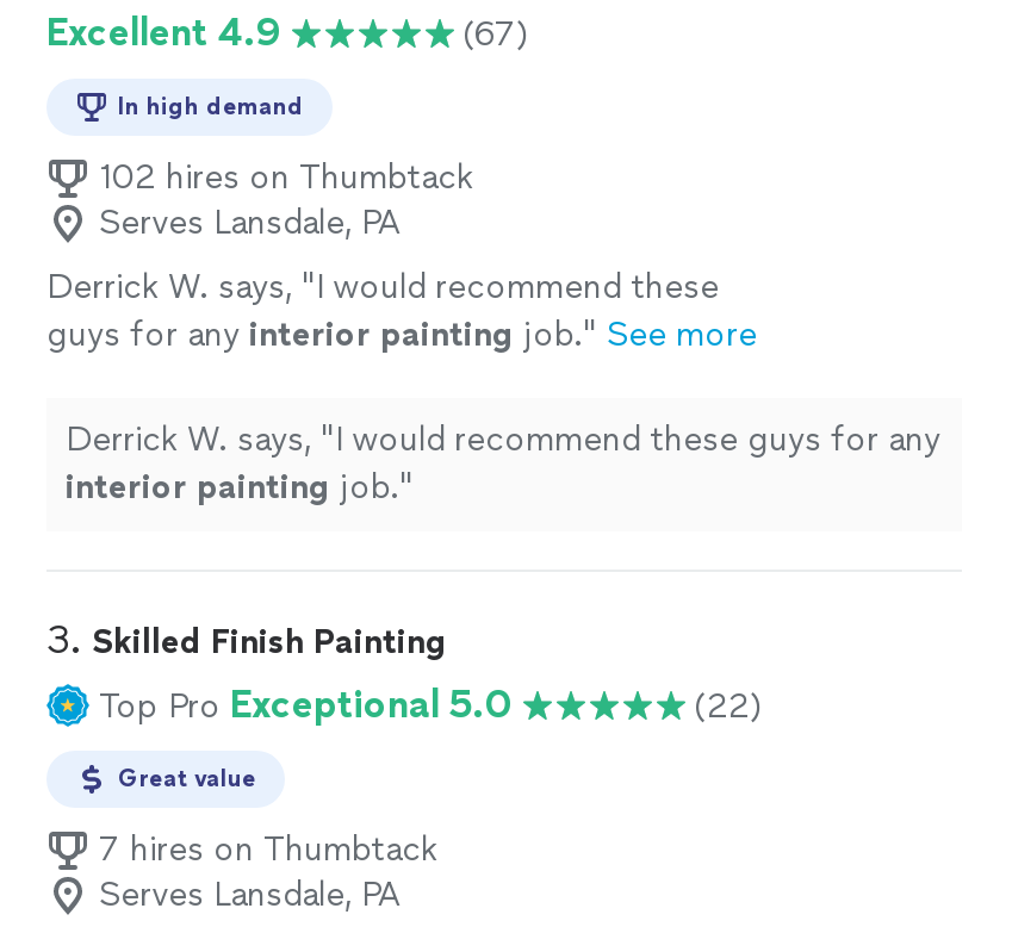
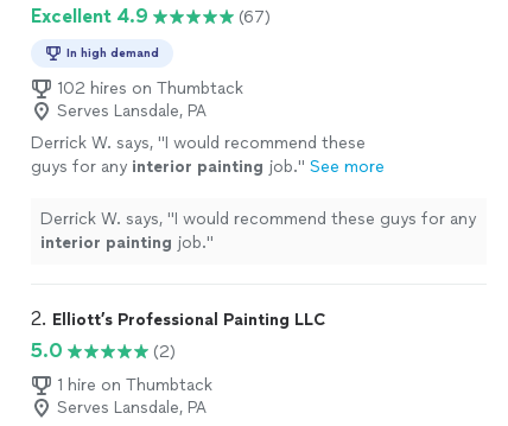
- 3. Skilled Finish Painting
- Top Pro Exceptional 5.0
- (22)
- Great value
- 7 hires on Thumbtack
+ 2. Elliott’s Professional Painting LLC
+ 5.0
+ (2)
+ 1 hire on Thumbtack
